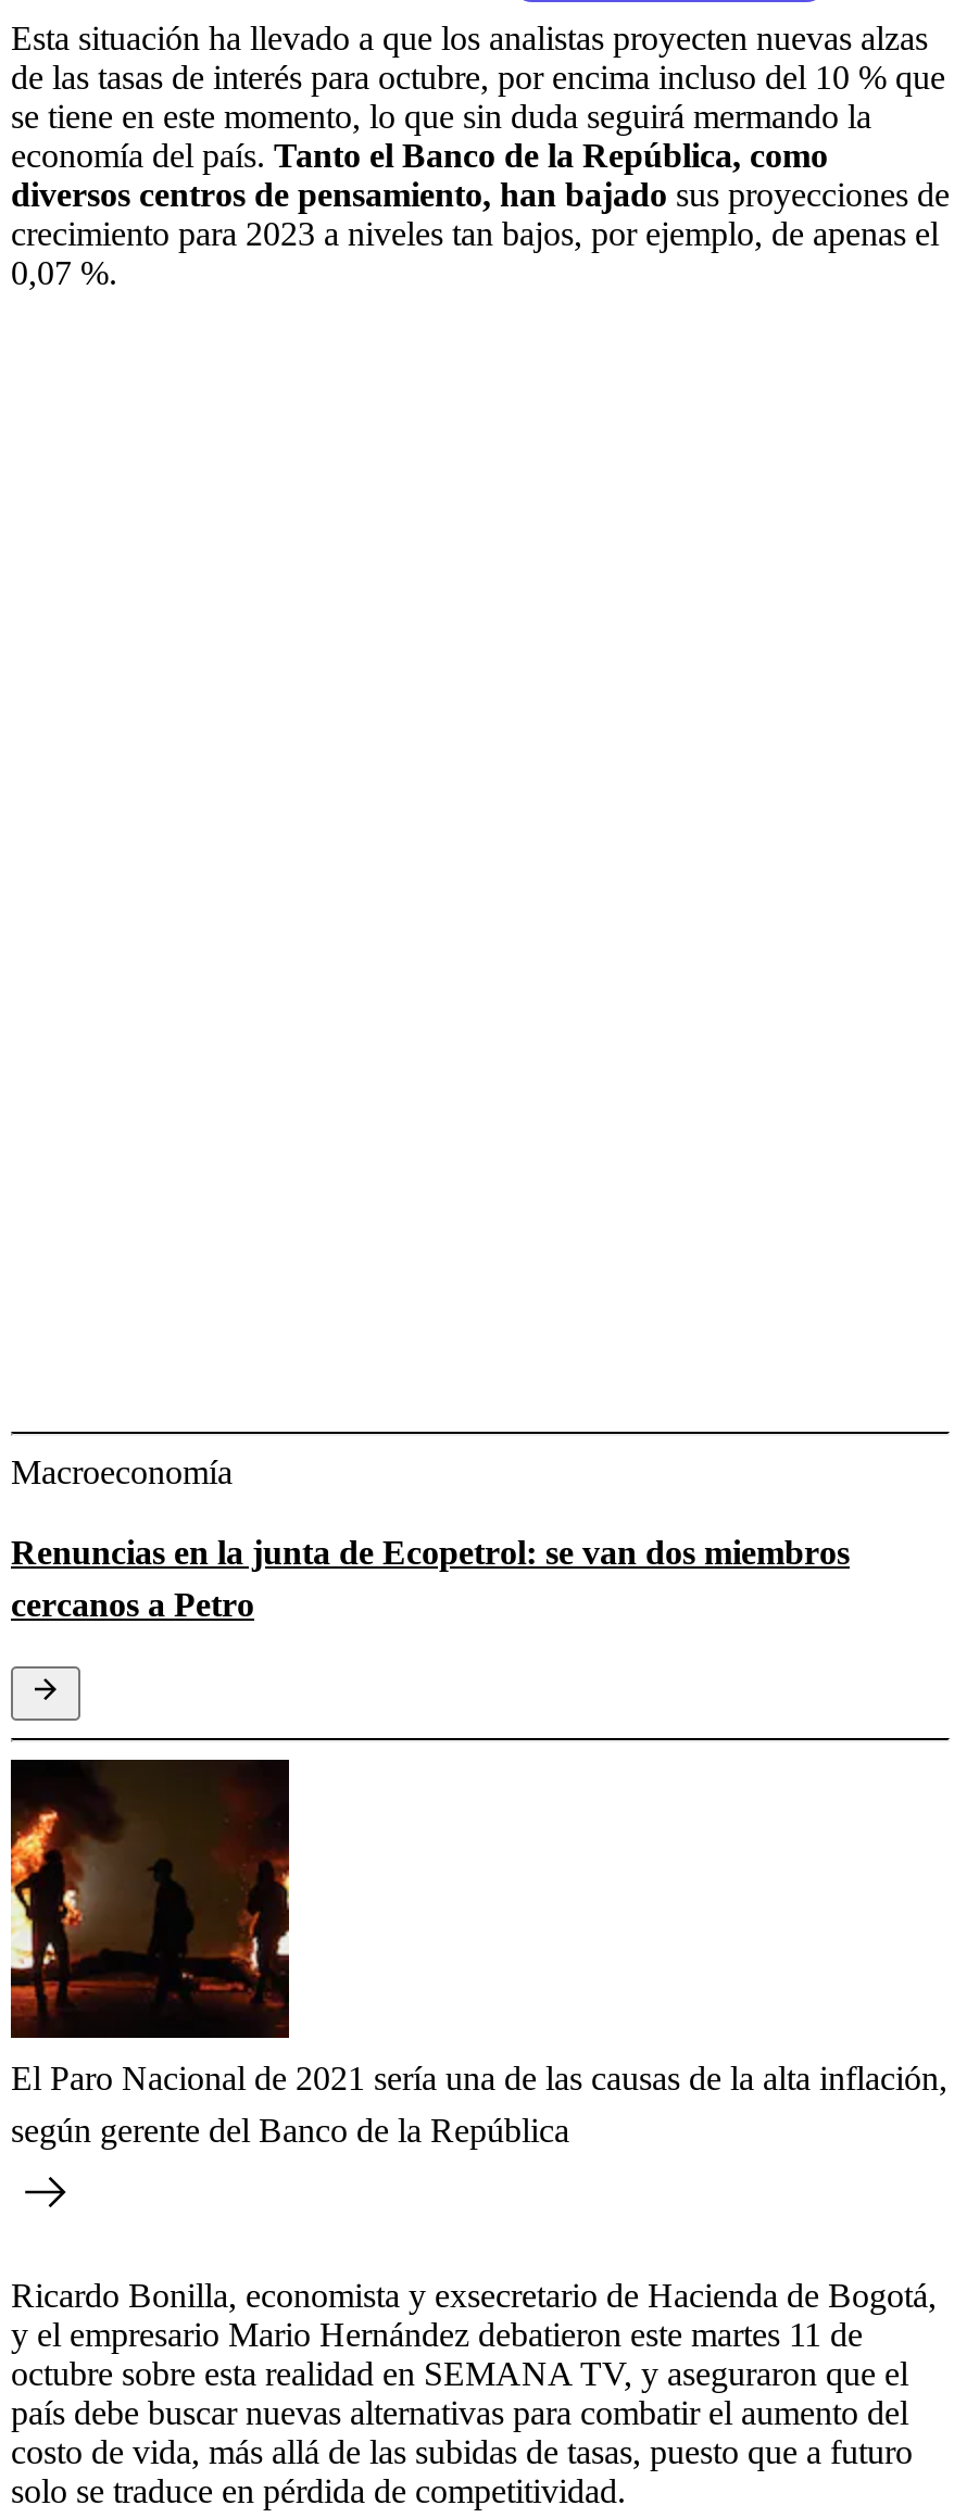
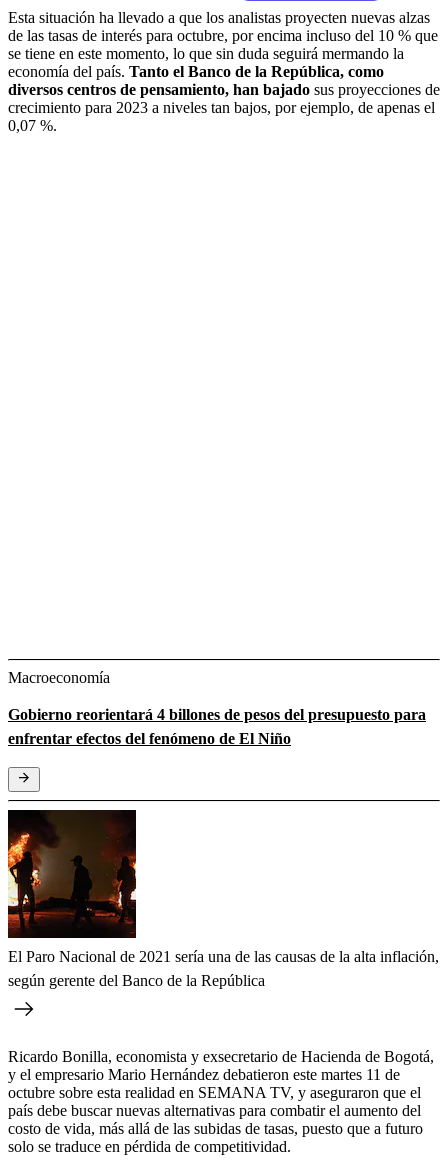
- Renuncias en la junta de Ecopetrol: se van dos miembros
- cercanos a Petro
+ Gobierno reorientará 4 billones de pesos del presupuesto para
+ enfrentar efectos del fenómeno de El Niño
